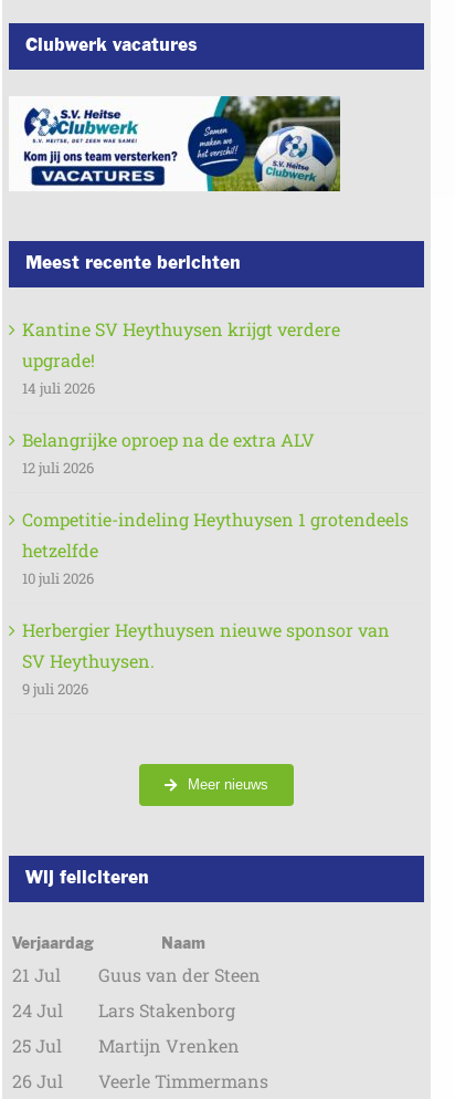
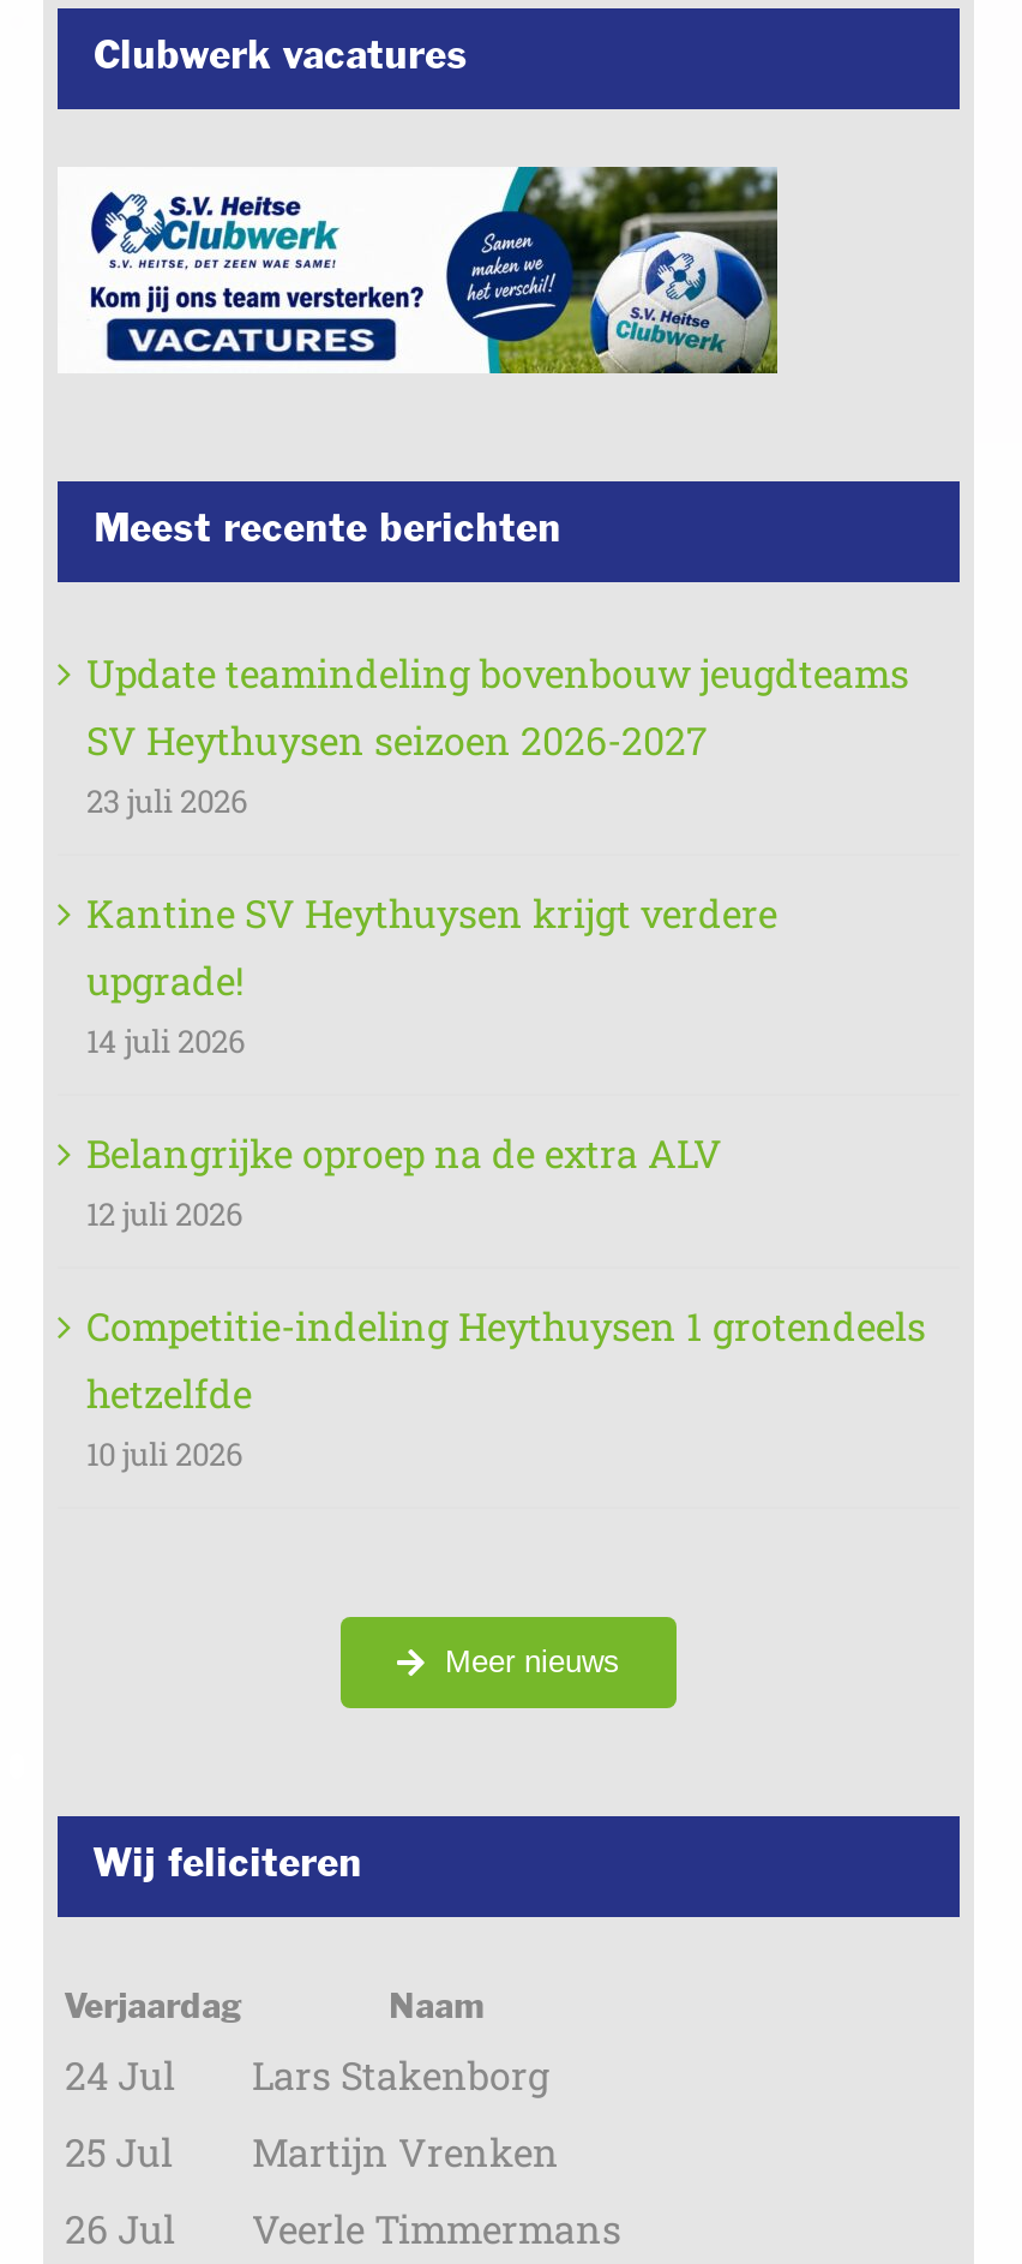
+ Update teamindeling bovenbouw jeugdteams
+ SV Heythuysen seizoen 2026-2027
+ 23 juli 2026

moved down: Kantine SV Heythuysen krijgt verdere | upgrade! | 14 juli 2026 | Belangrijke oproep na de extra ALV | 12 juli 2026 | Competitie-indeling Heythuysen 1 grotendeels | hetzelfde | 10 juli 2026

- Herbergier Heythuysen nieuwe sponsor van
- SV Heythuysen.
- 9 juli 2026

- 21 Jul
- Guus van der Steen
